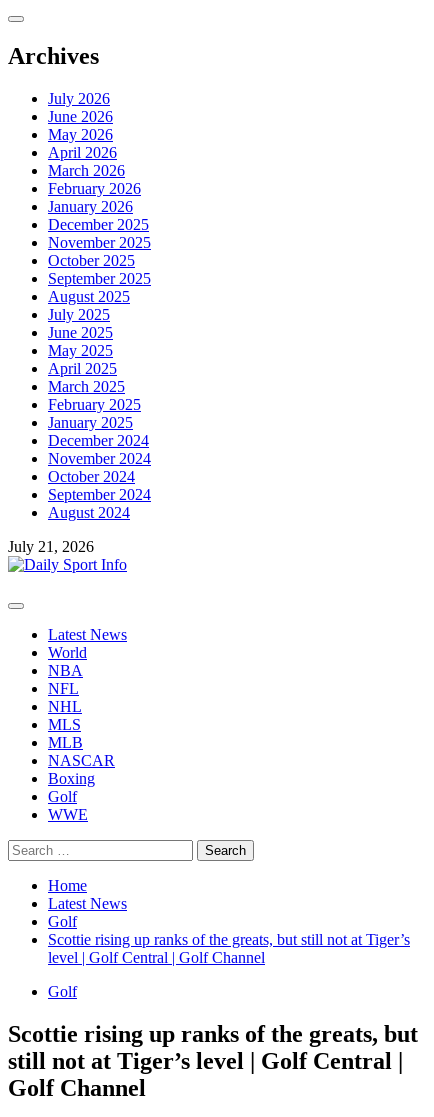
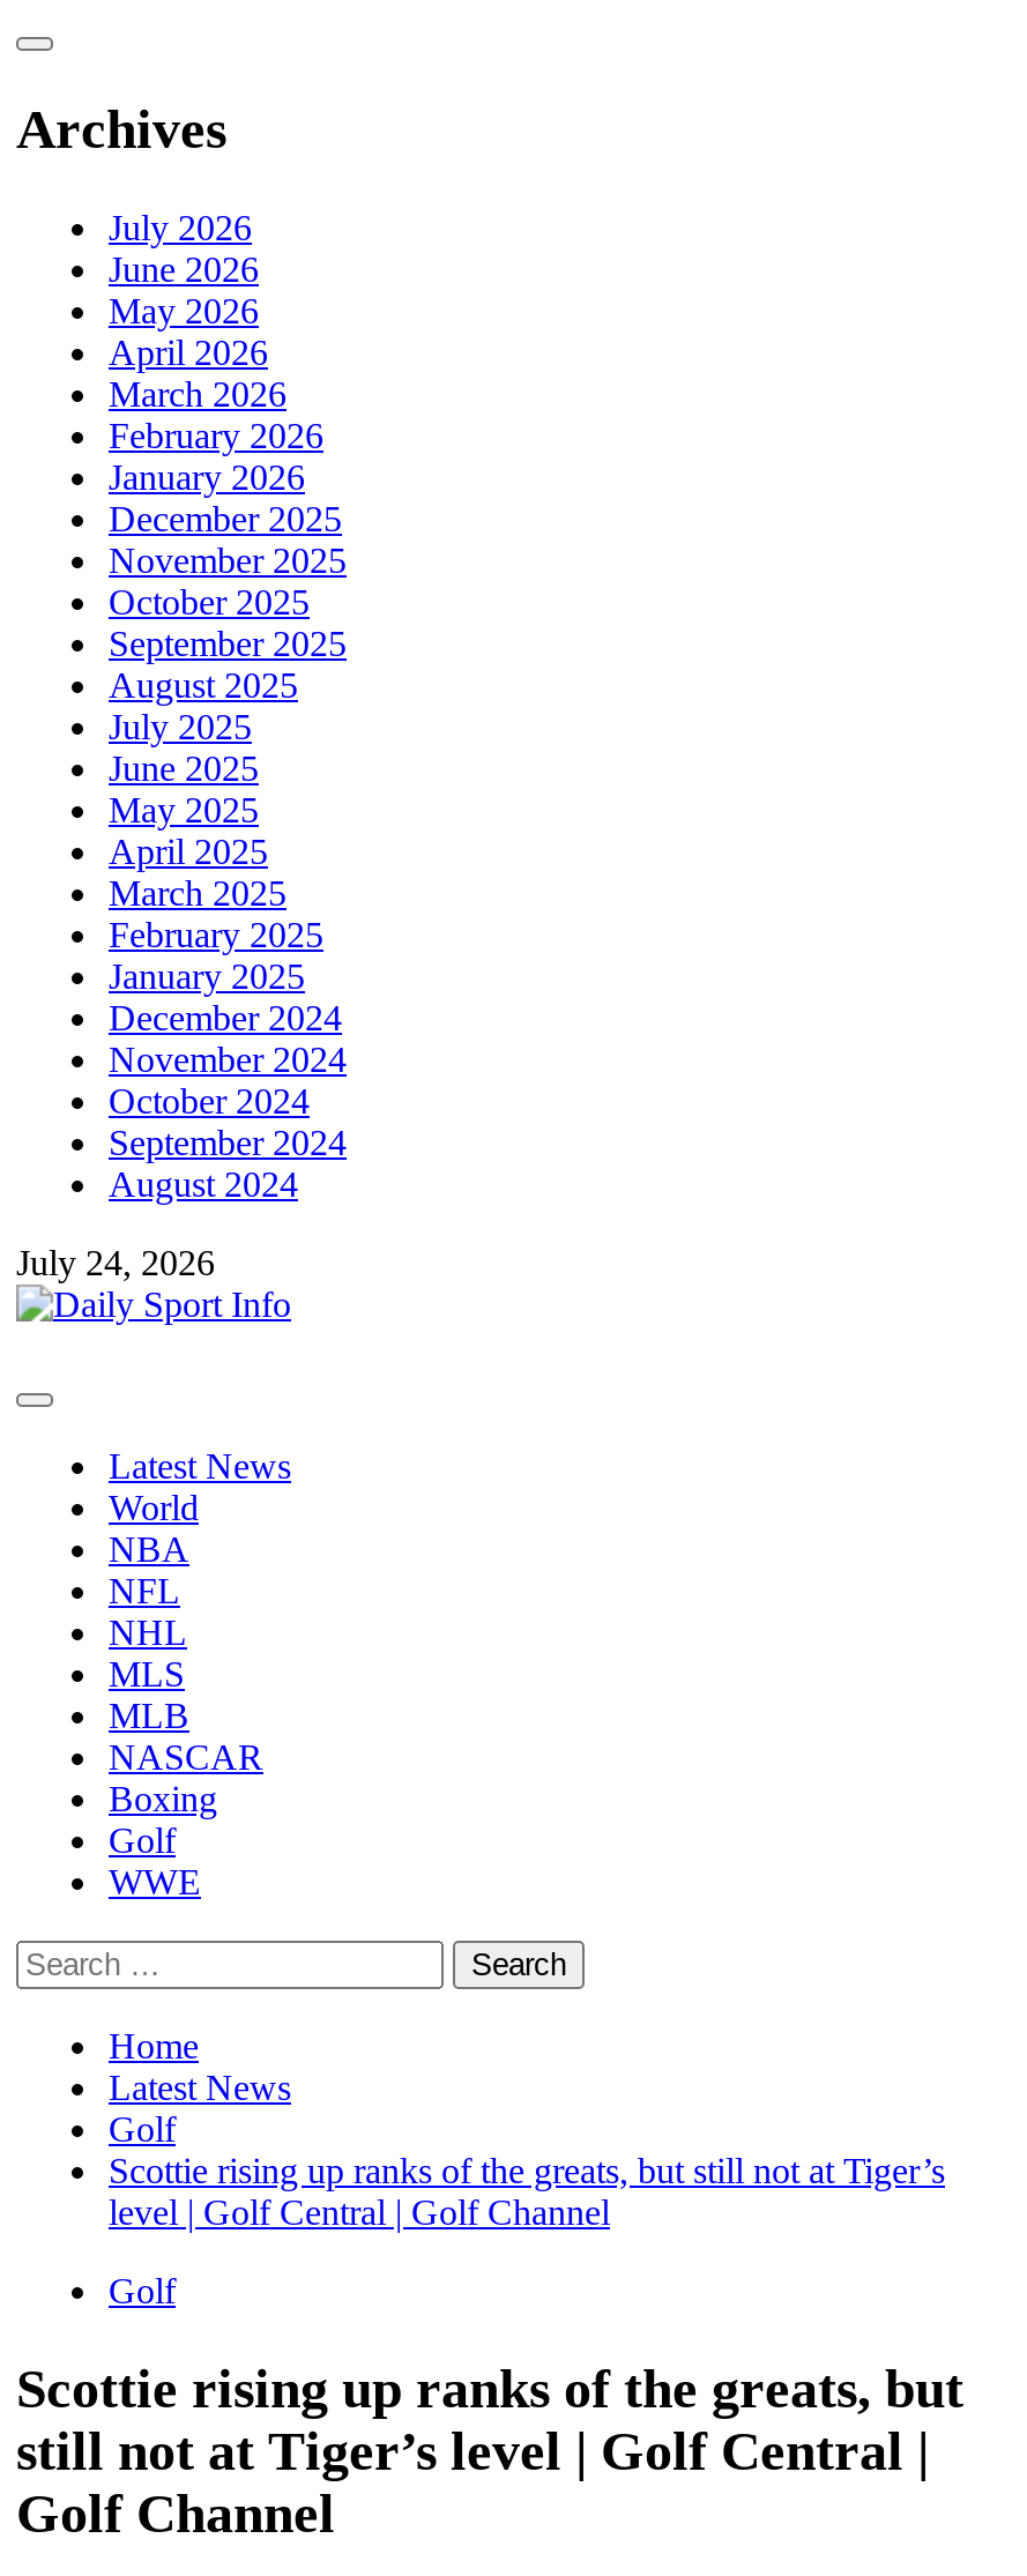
- July 21, 2026
+ July 24, 2026
